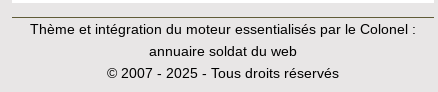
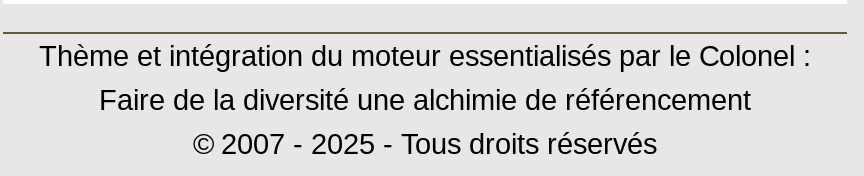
- annuaire soldat du web
+ Faire de la diversité une alchimie de référencement
